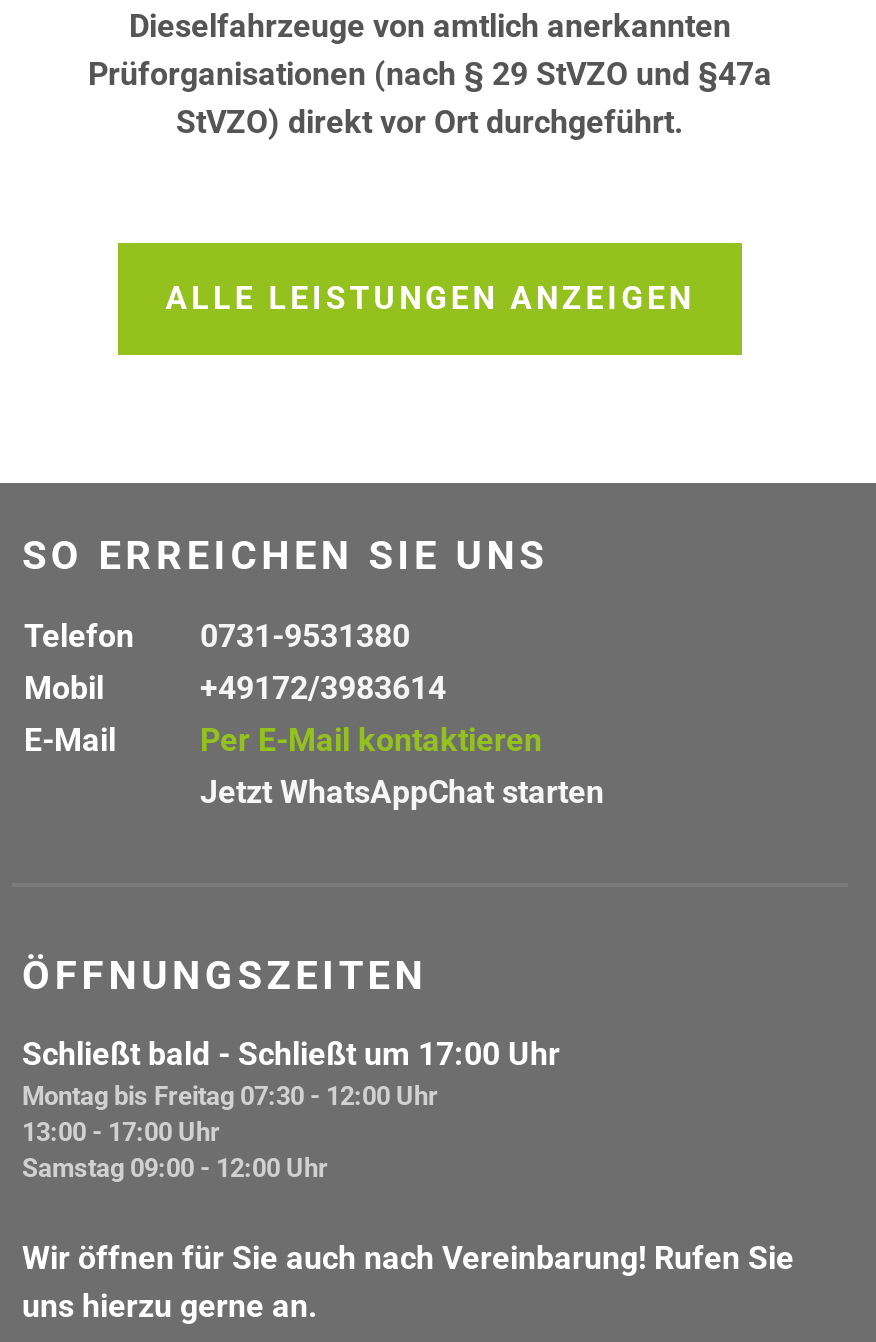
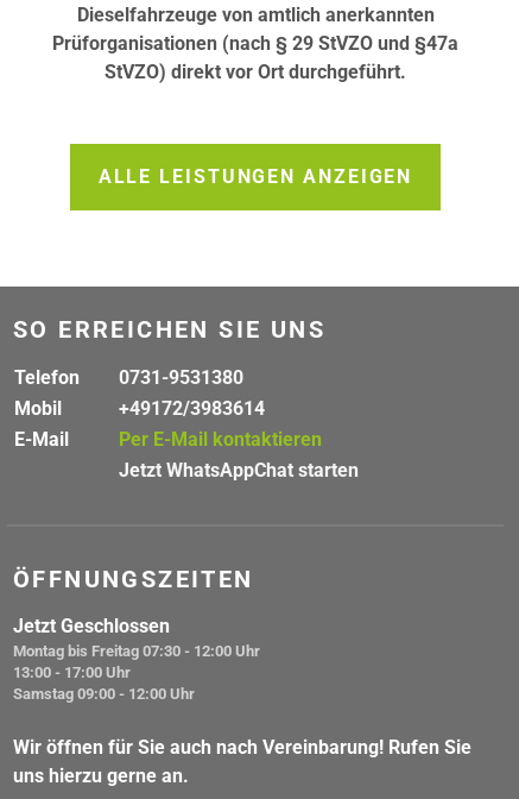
- Schließt bald - Schließt um 17:00 Uhr
+ Jetzt Geschlossen
